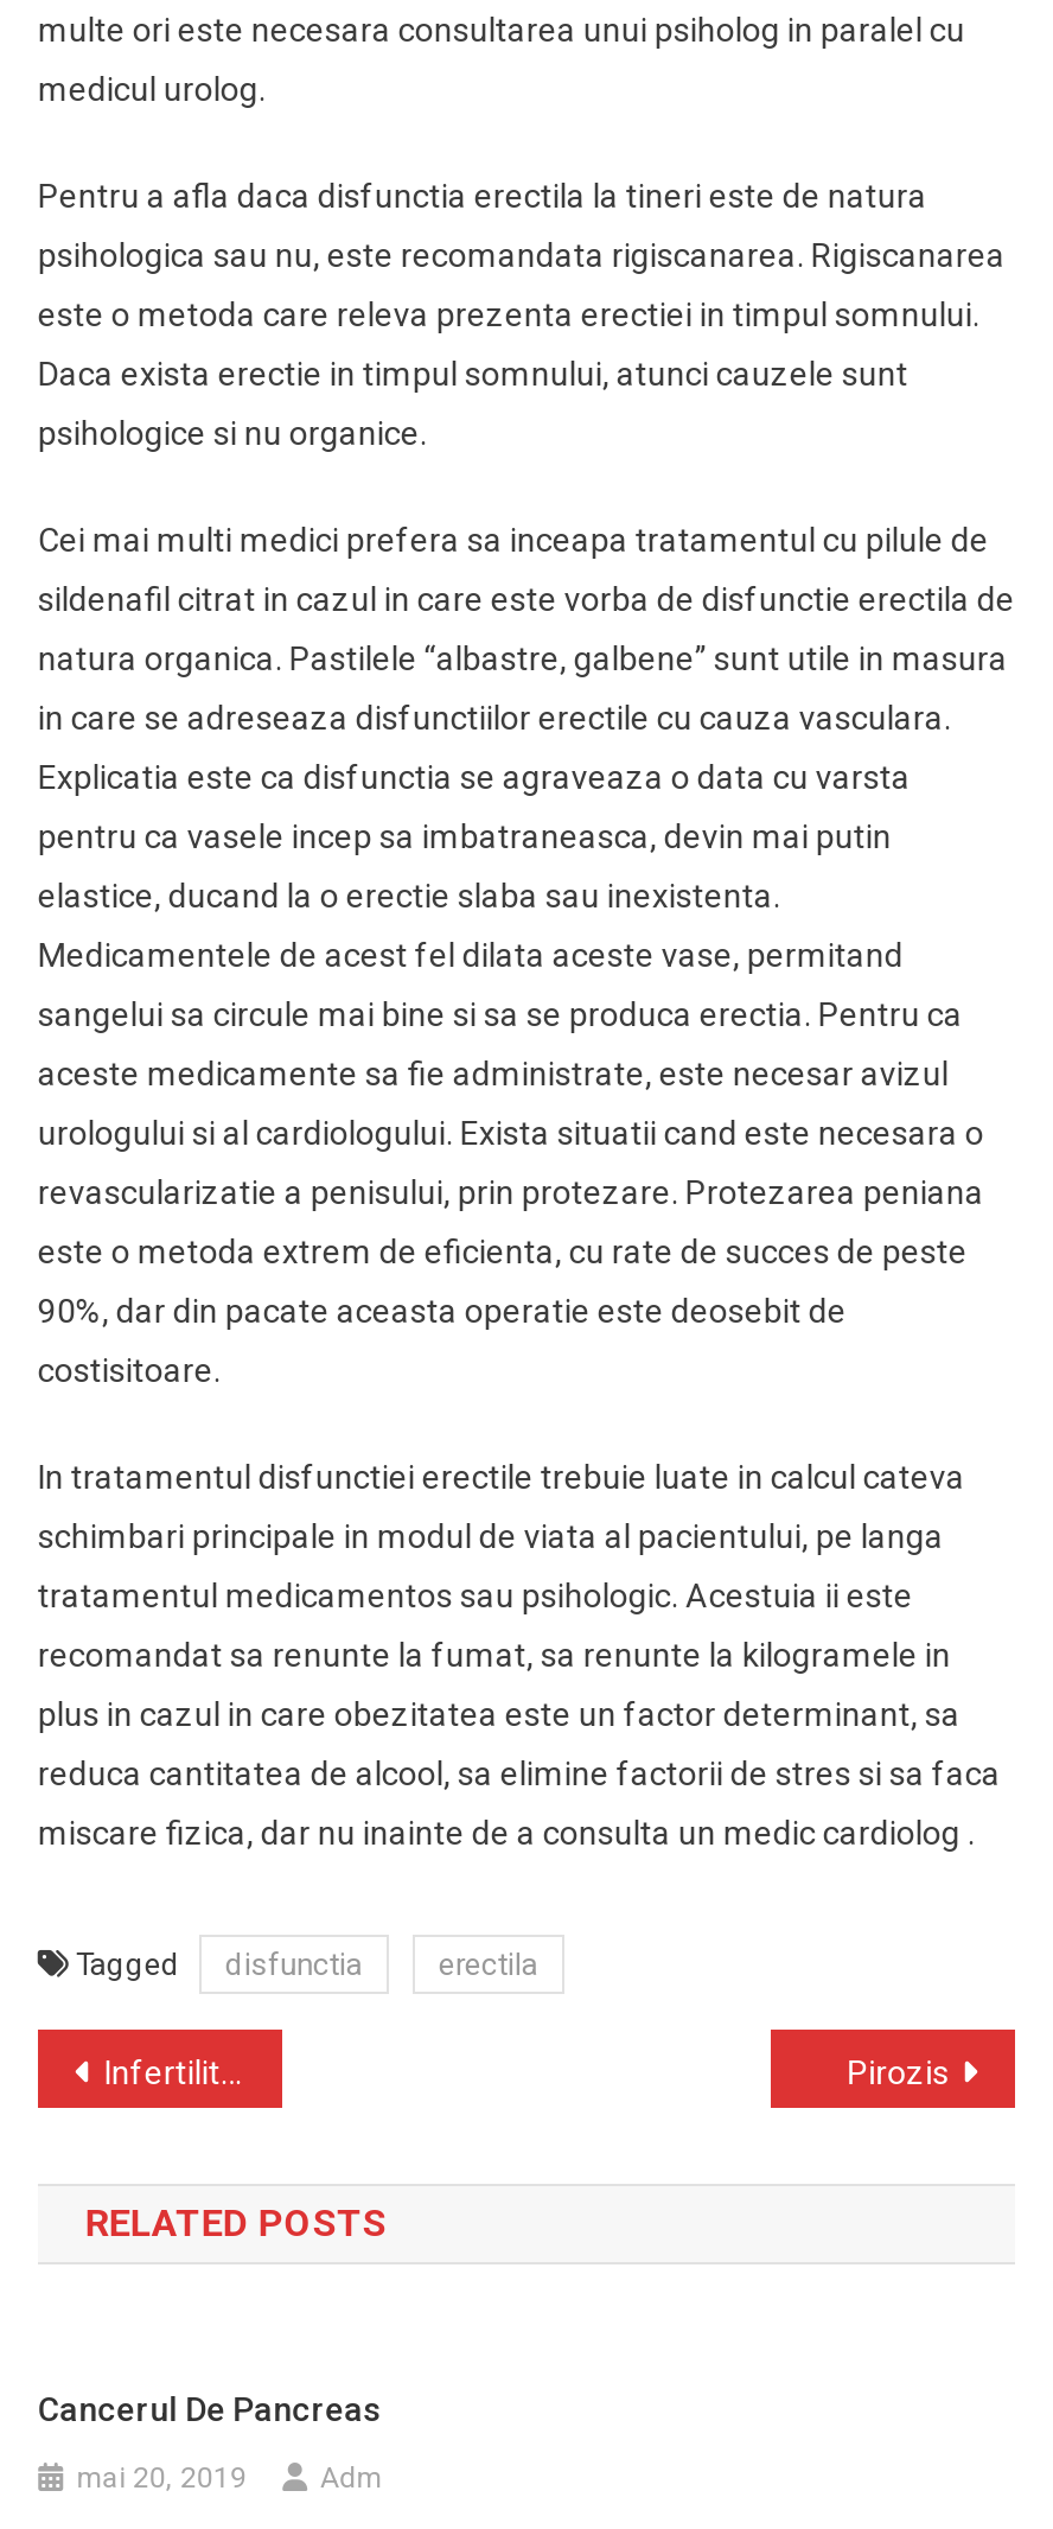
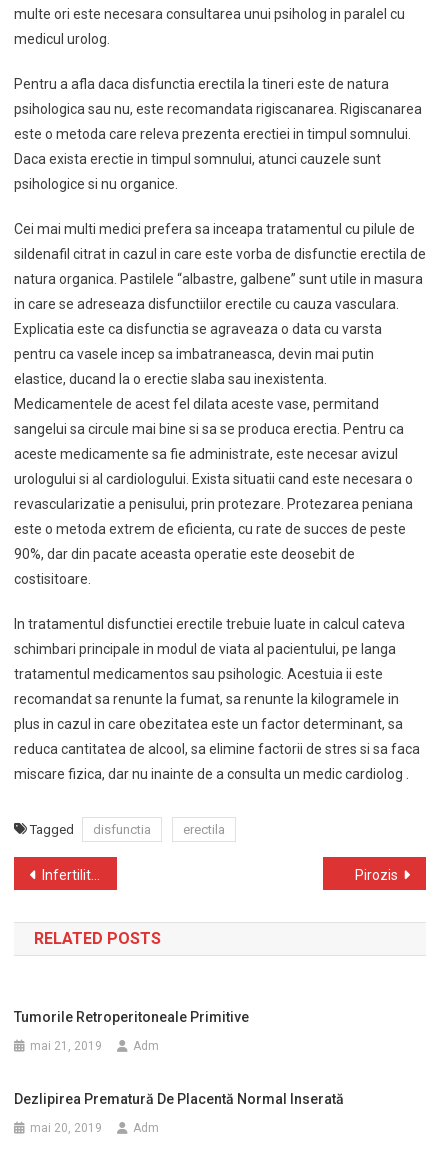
- Cancerul De Pancreas
+ Tumorile Retroperitoneale Primitive
+ mai 21, 2019
+ Adm
+ Dezlipirea Prematură De Placentă Normal Inserată
